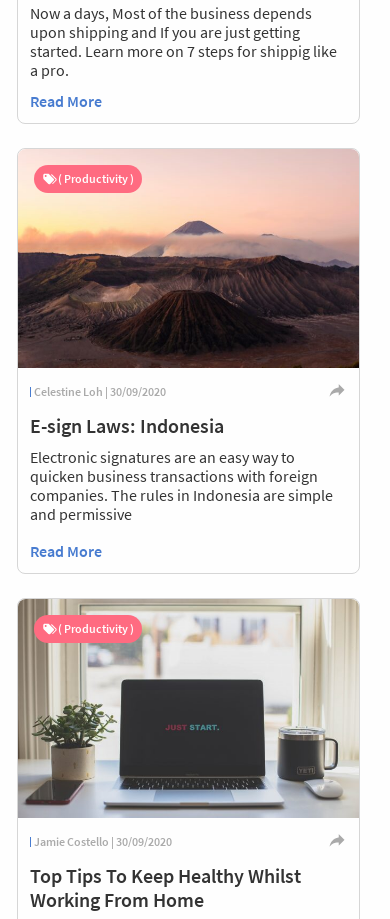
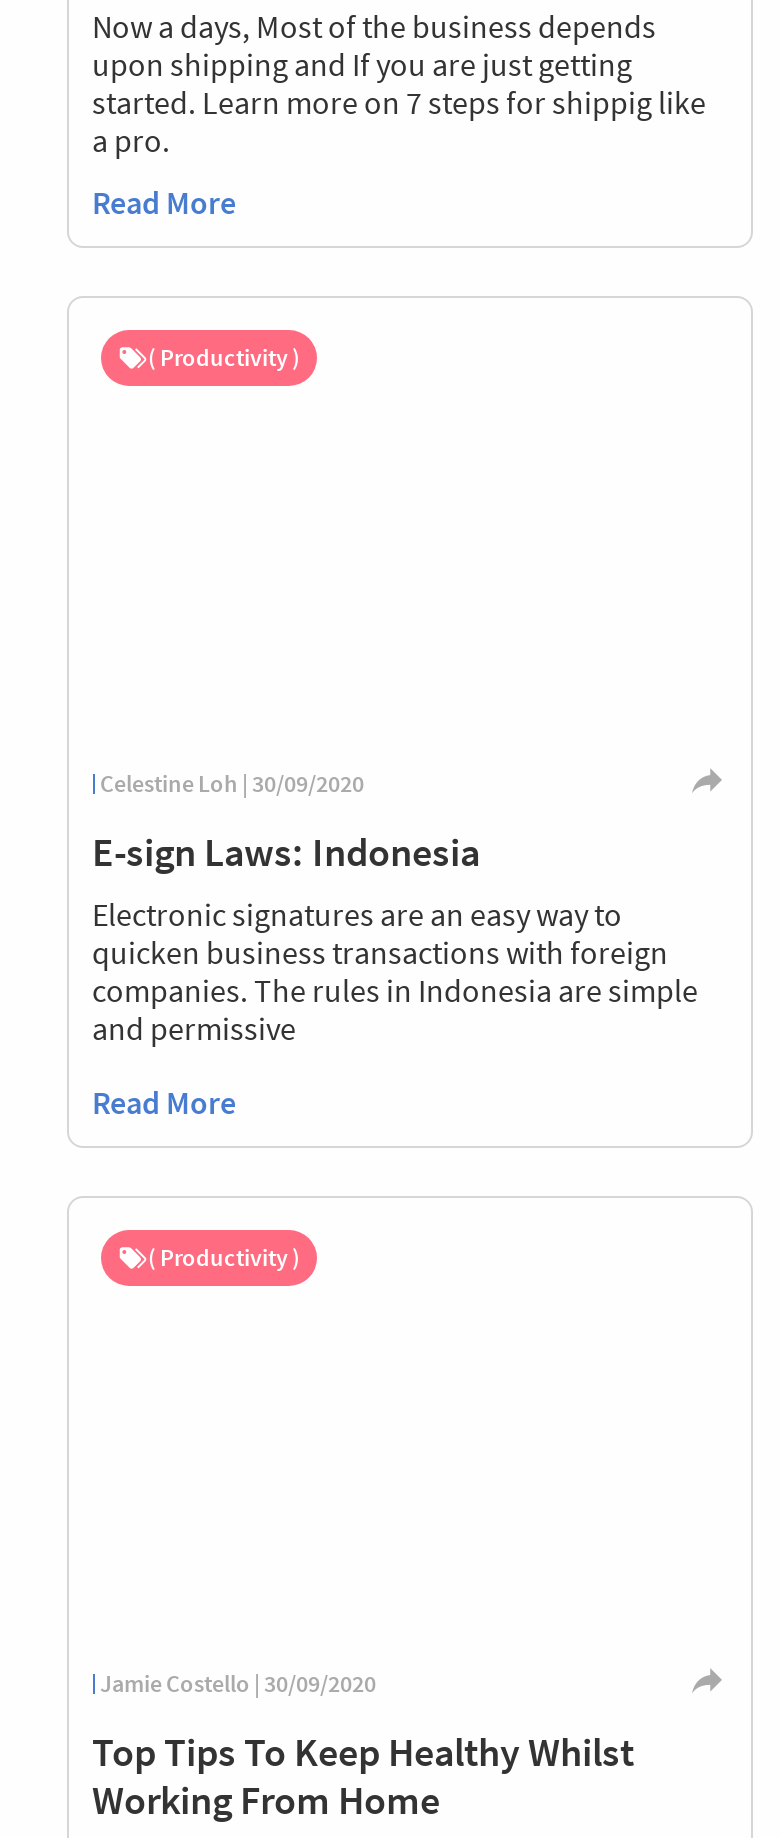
- [image]

- [image]
